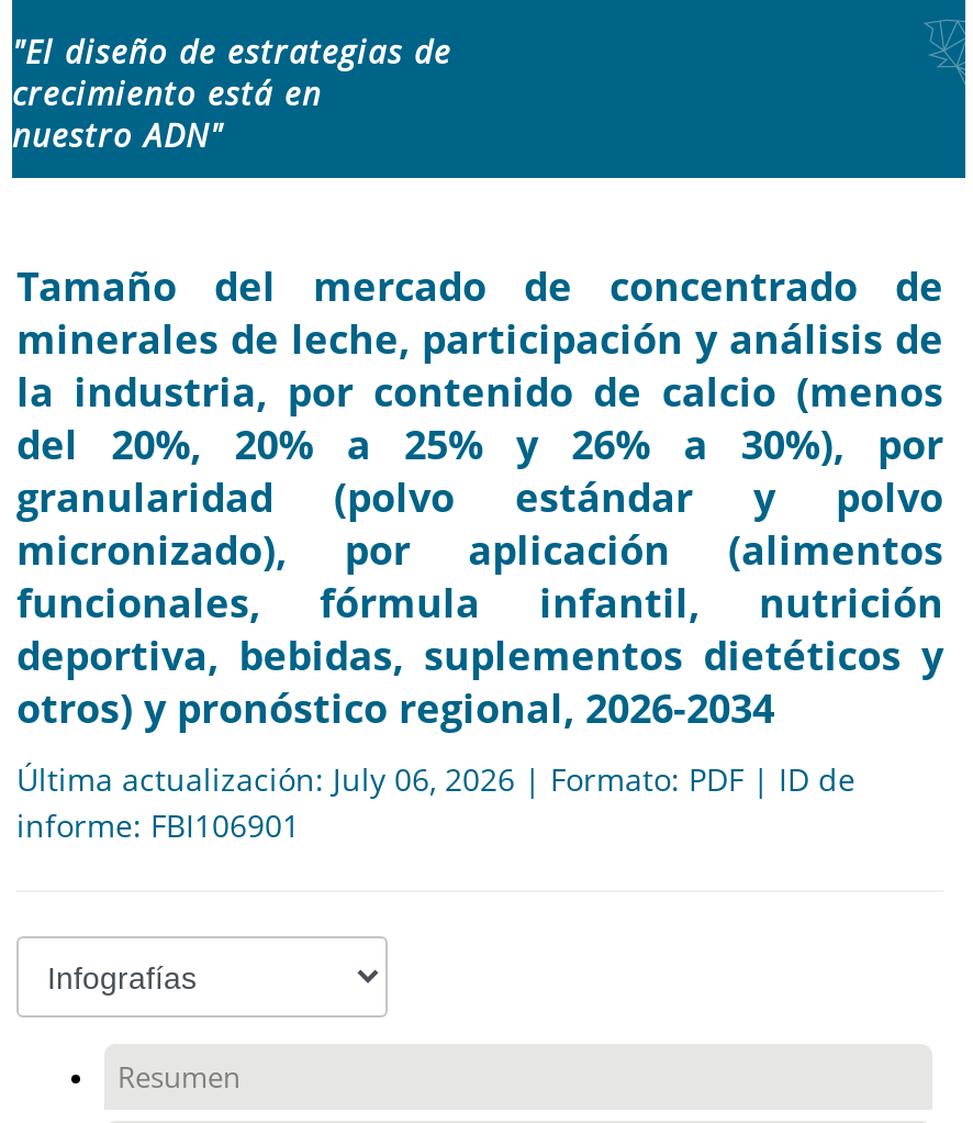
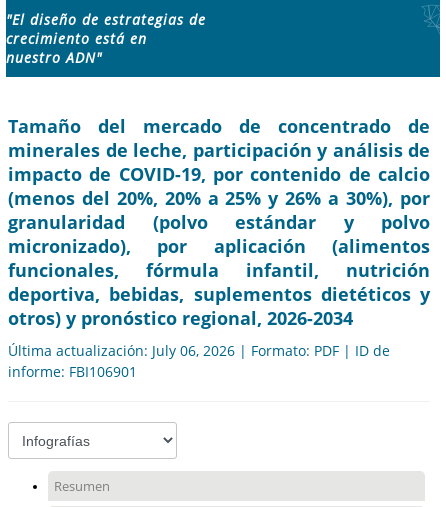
- la industria, por contenido de calcio (menos
- del 20%, 20% a 25% y 26% a 30%), por
+ impacto de COVID-19, por contenido de calcio
+ (menos del 20%, 20% a 25% y 26% a 30%), por
